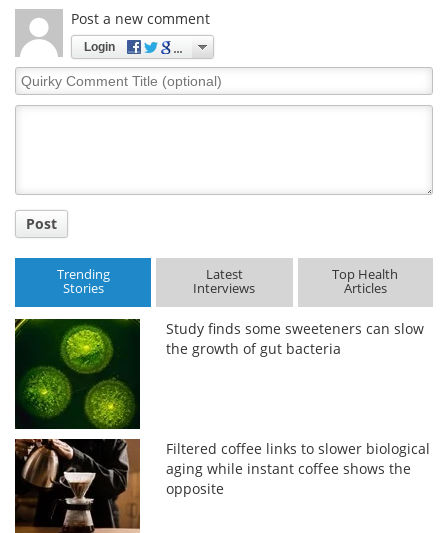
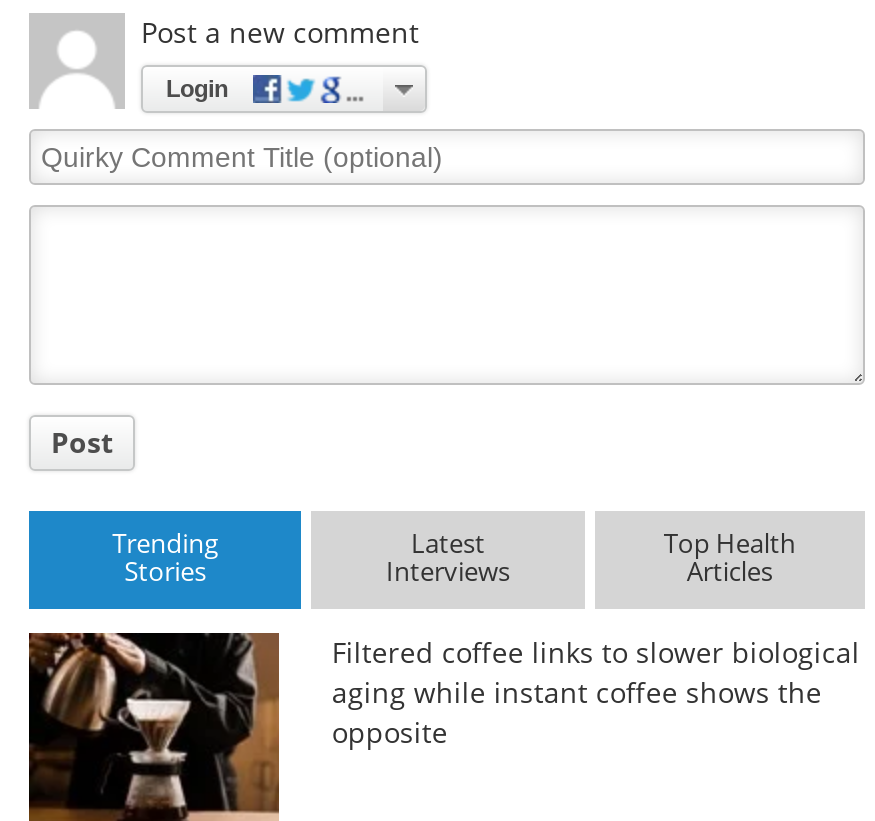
- [image]
- Study finds some sweeteners can slow
- the growth of gut bacteria
